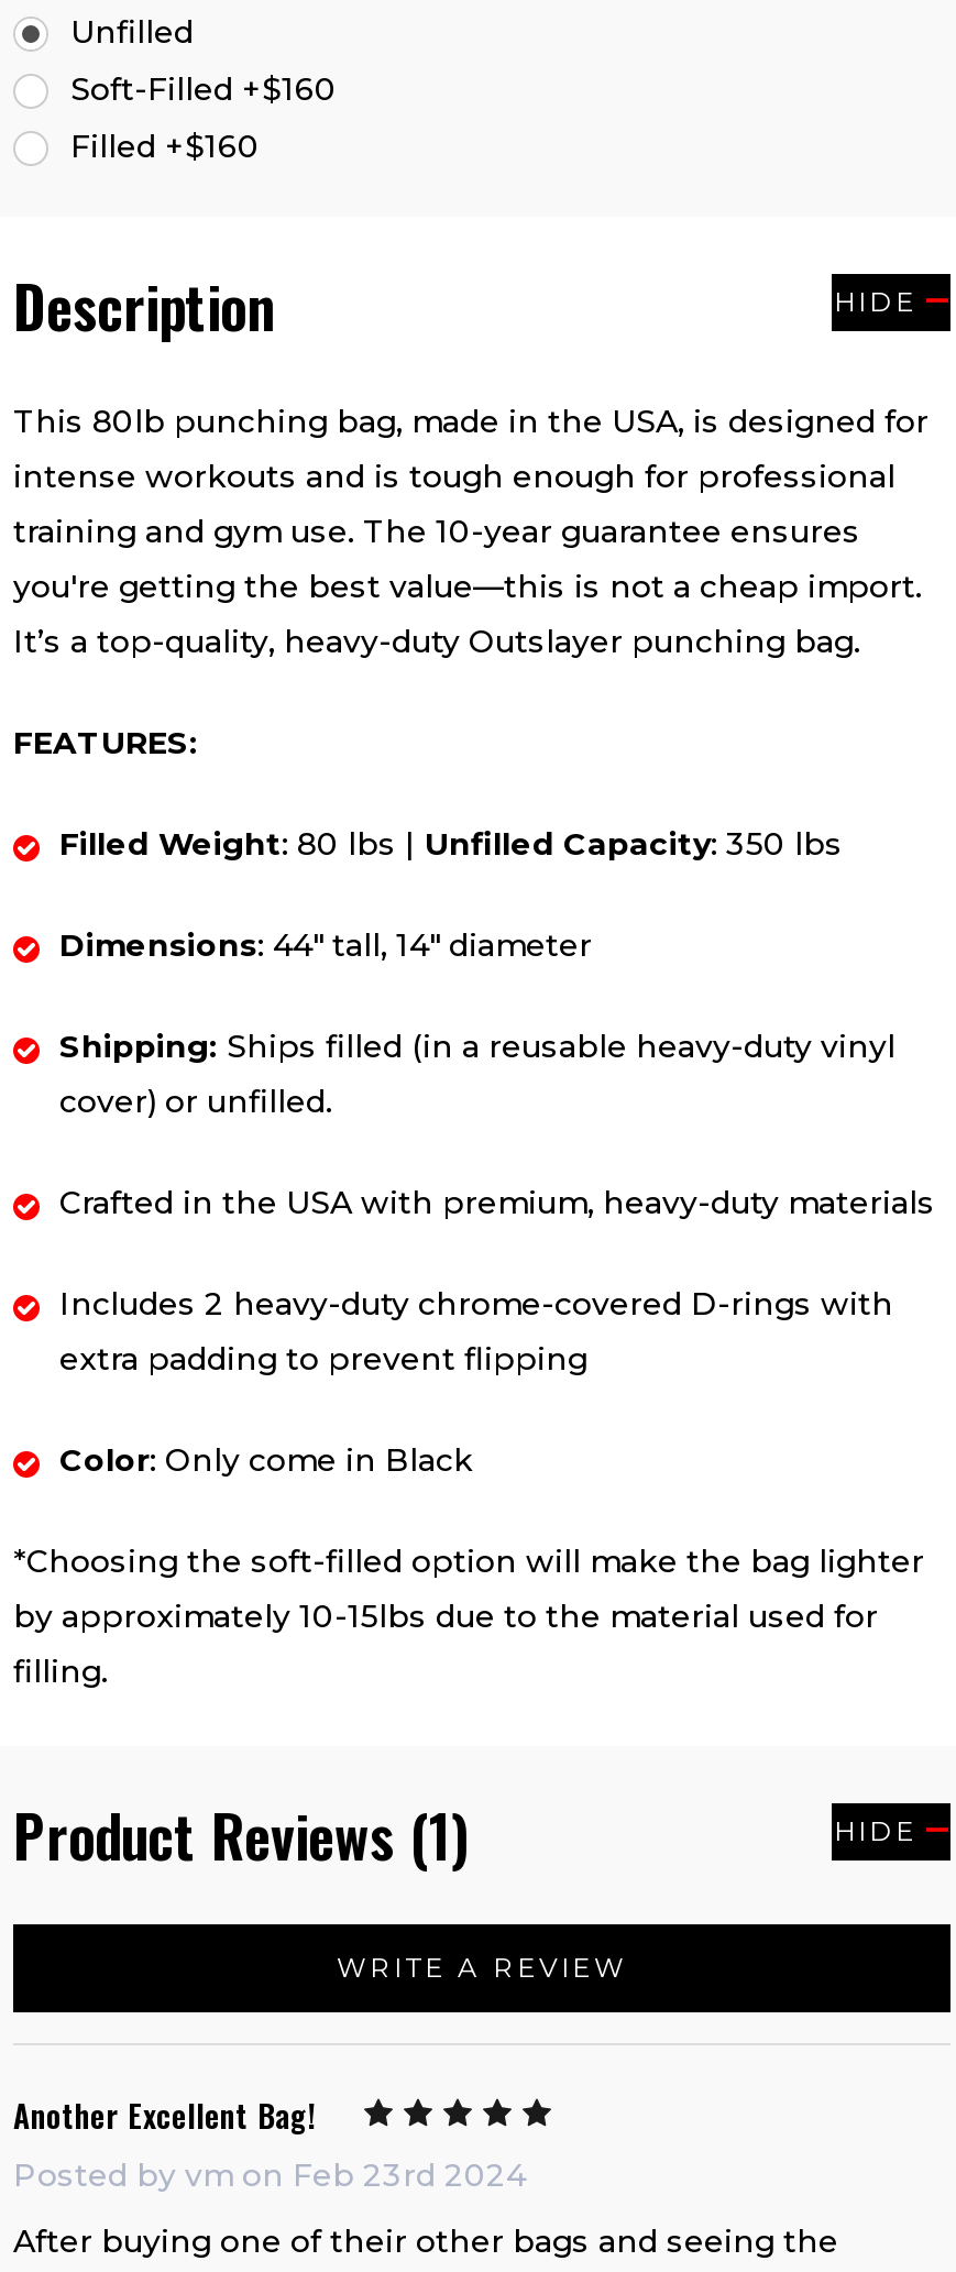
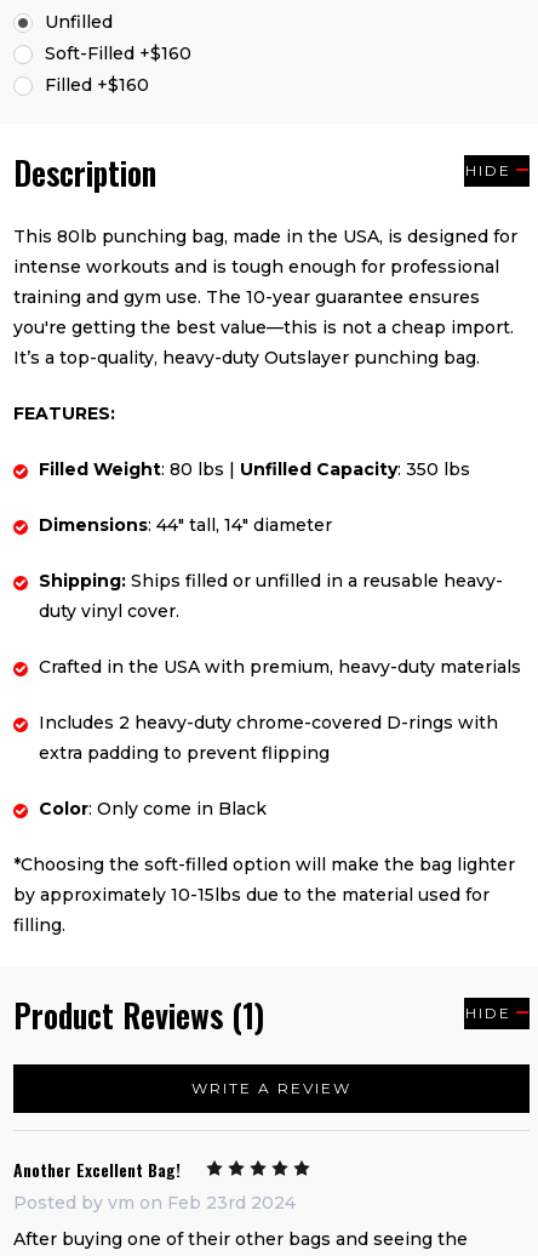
- Shipping: Ships filled (in a reusable heavy-duty vinyl
- cover) or unfilled.
+ Shipping: Ships filled or unfilled in a reusable heavy-
+ duty vinyl cover.
